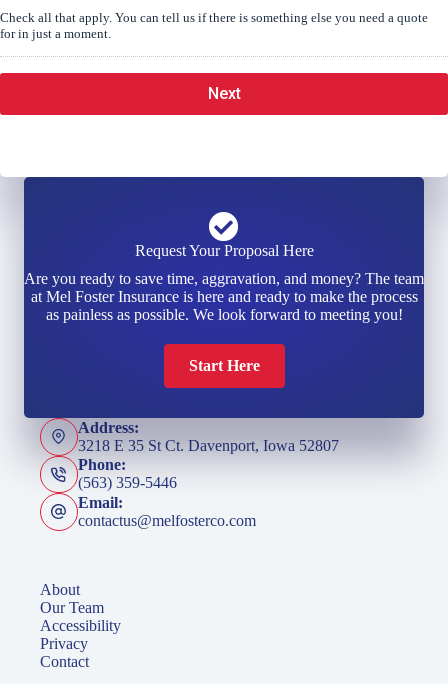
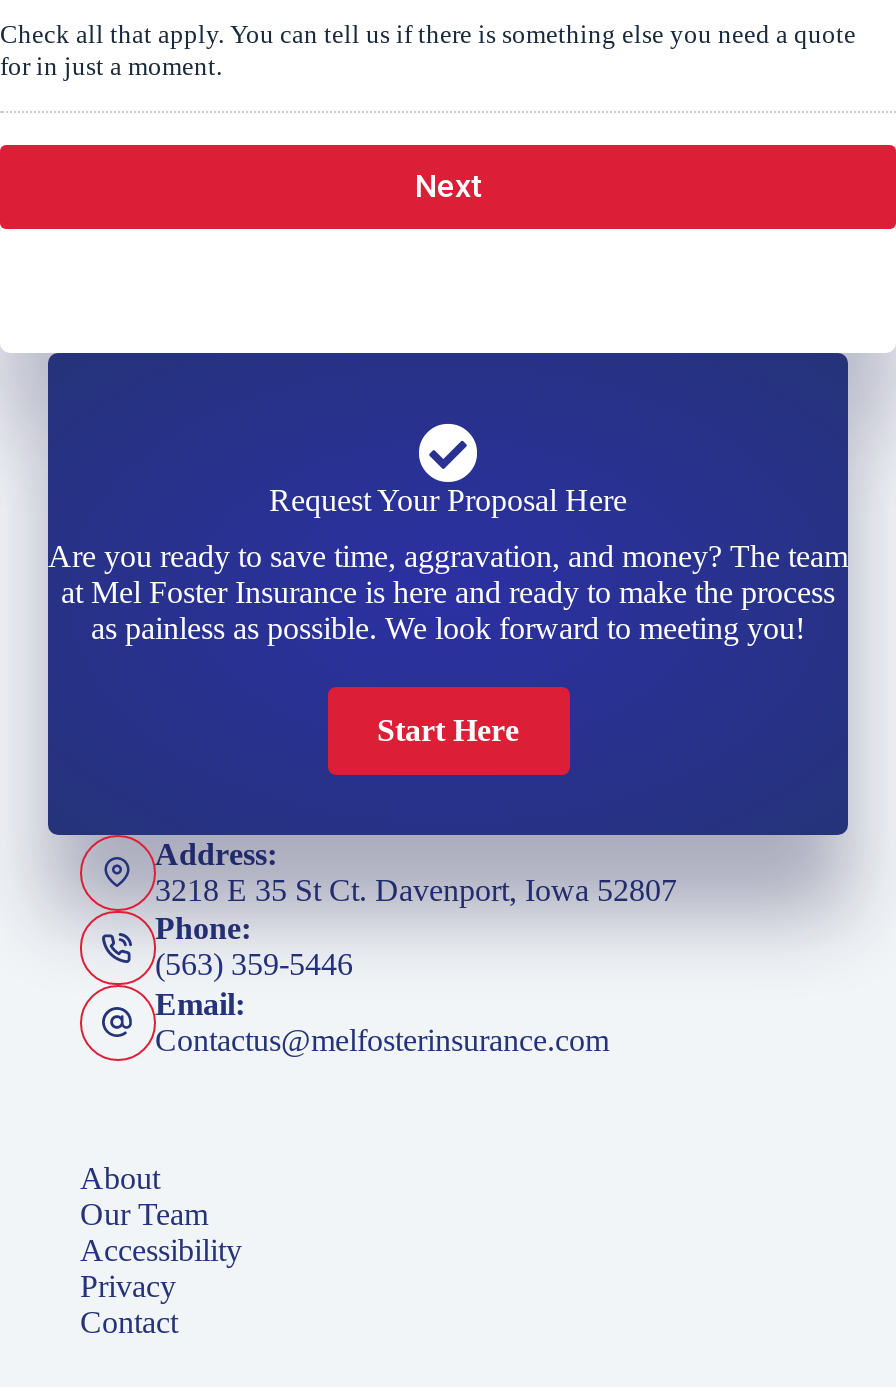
- contactus@melfosterco.com
+ Contactus@melfosterinsurance.com
